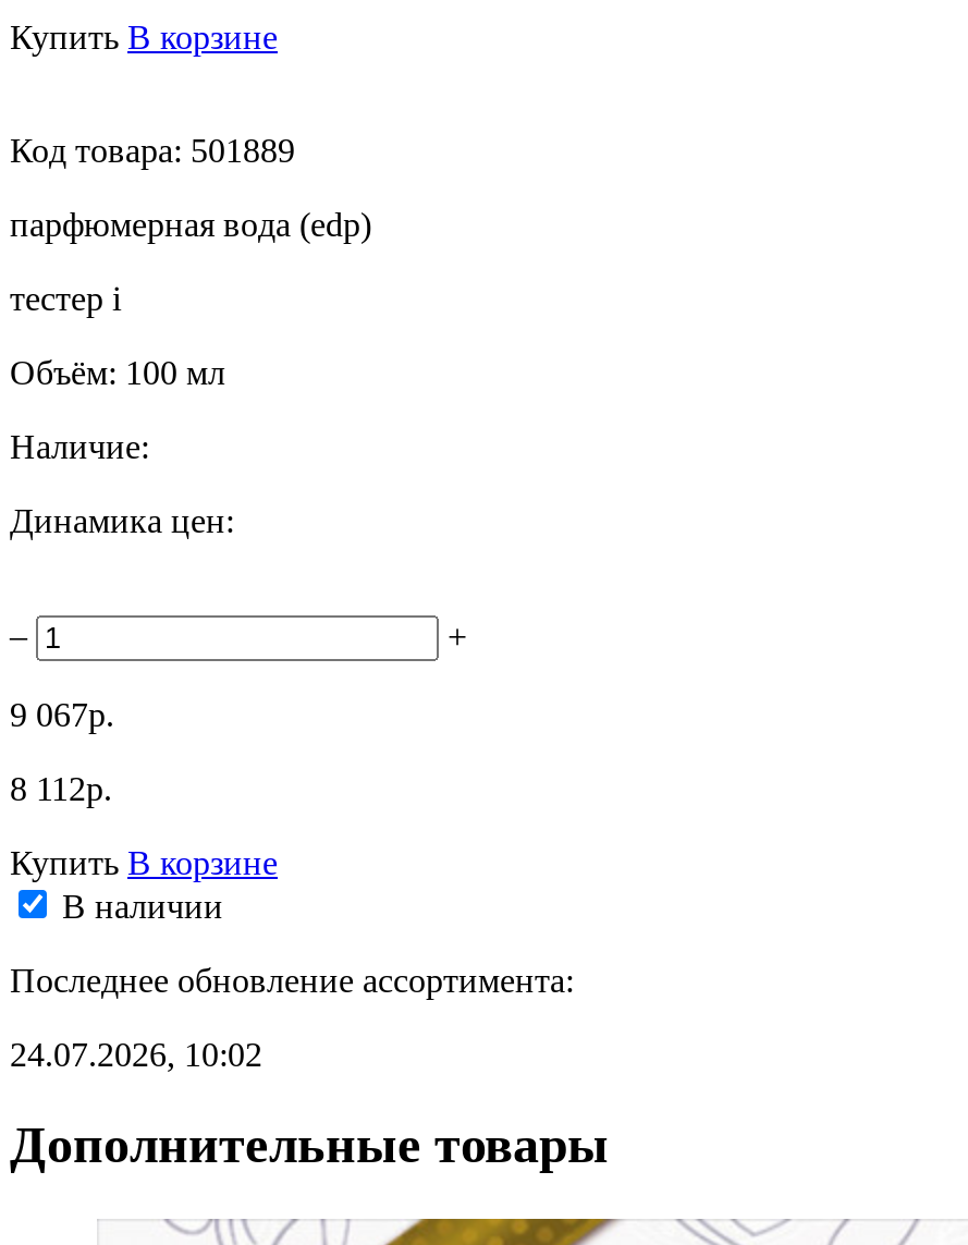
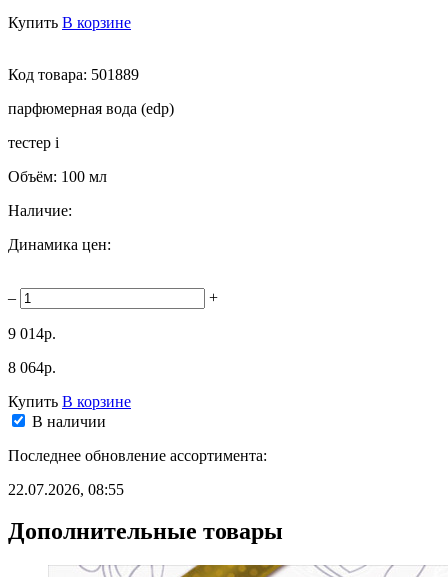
- 9 067р.
+ 9 014р.

- 8 112р.
+ 8 064р.

- 24.07.2026, 10:02
+ 22.07.2026, 08:55
